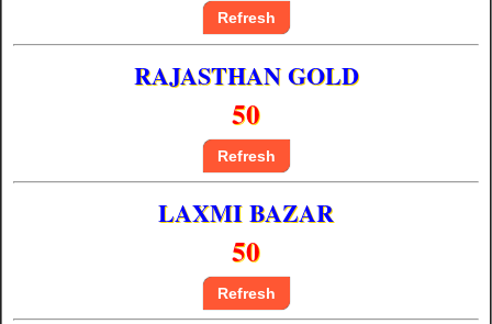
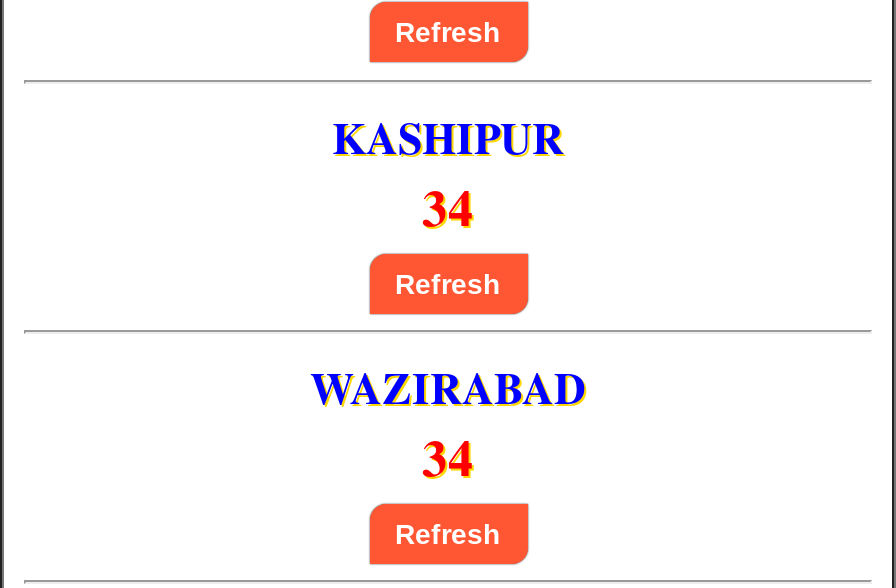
- RAJASTHAN GOLD
- 50
+ KASHIPUR
+ 34

- LAXMI BAZAR
- 50
+ WAZIRABAD
+ 34
